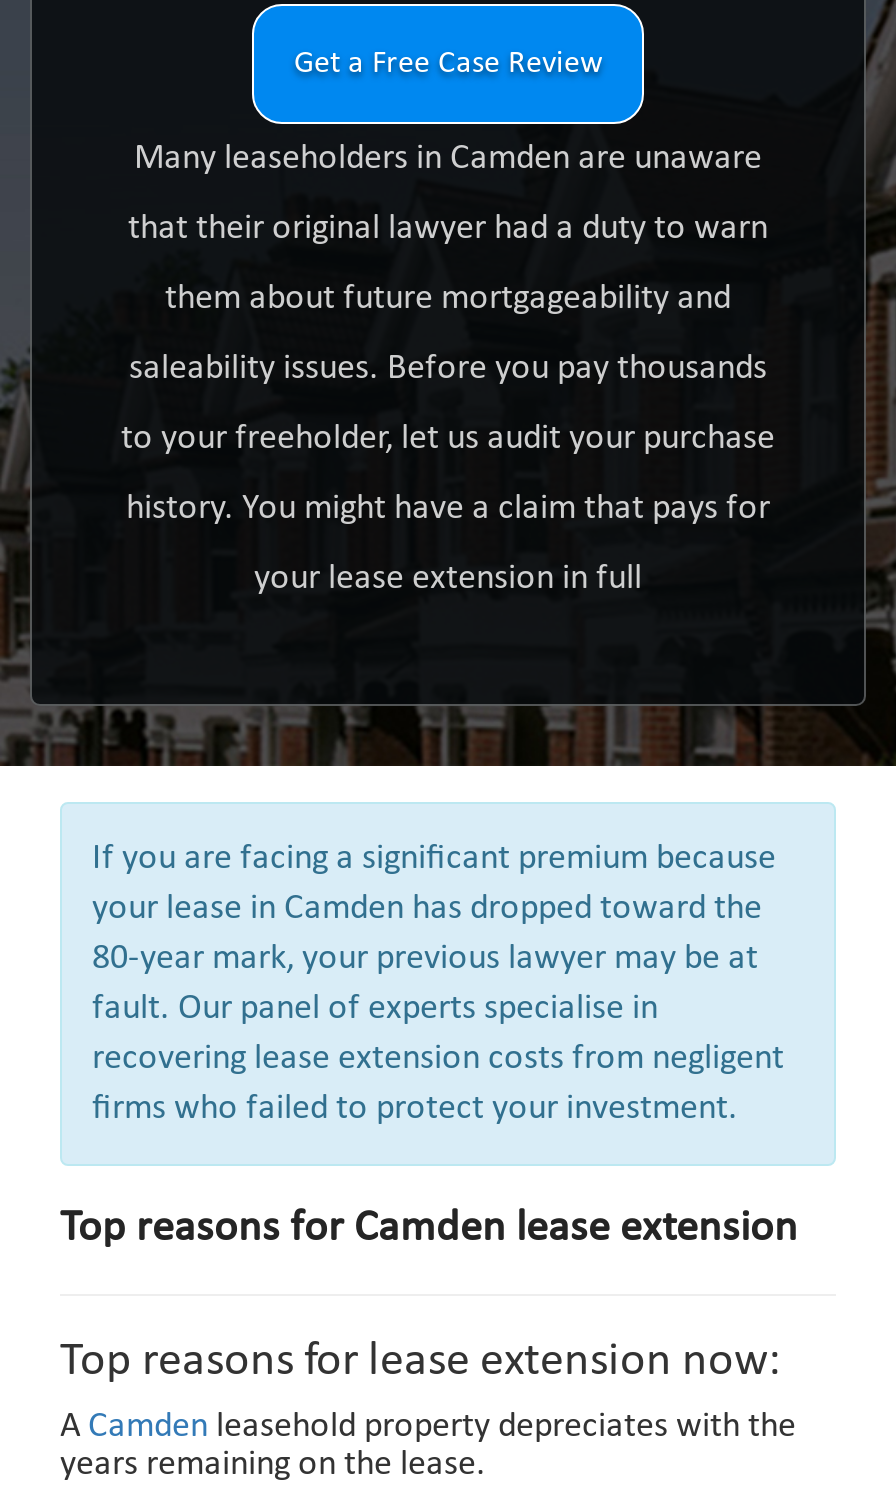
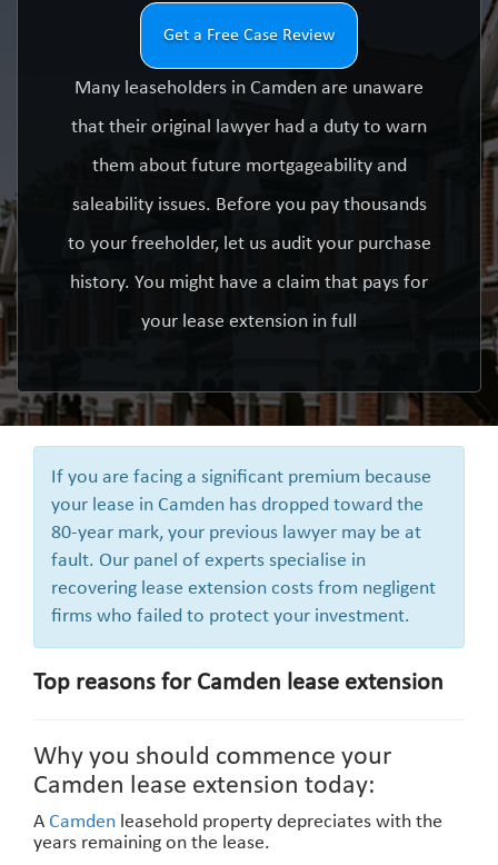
- Top reasons for lease extension now:
+ Why you should commence your
+ Camden lease extension today:
